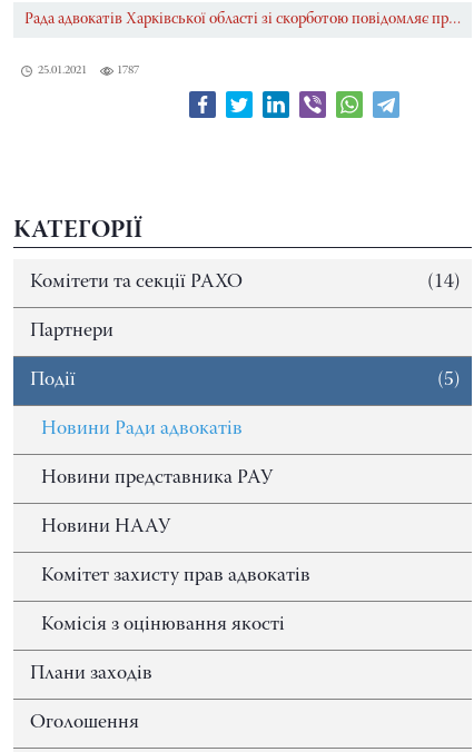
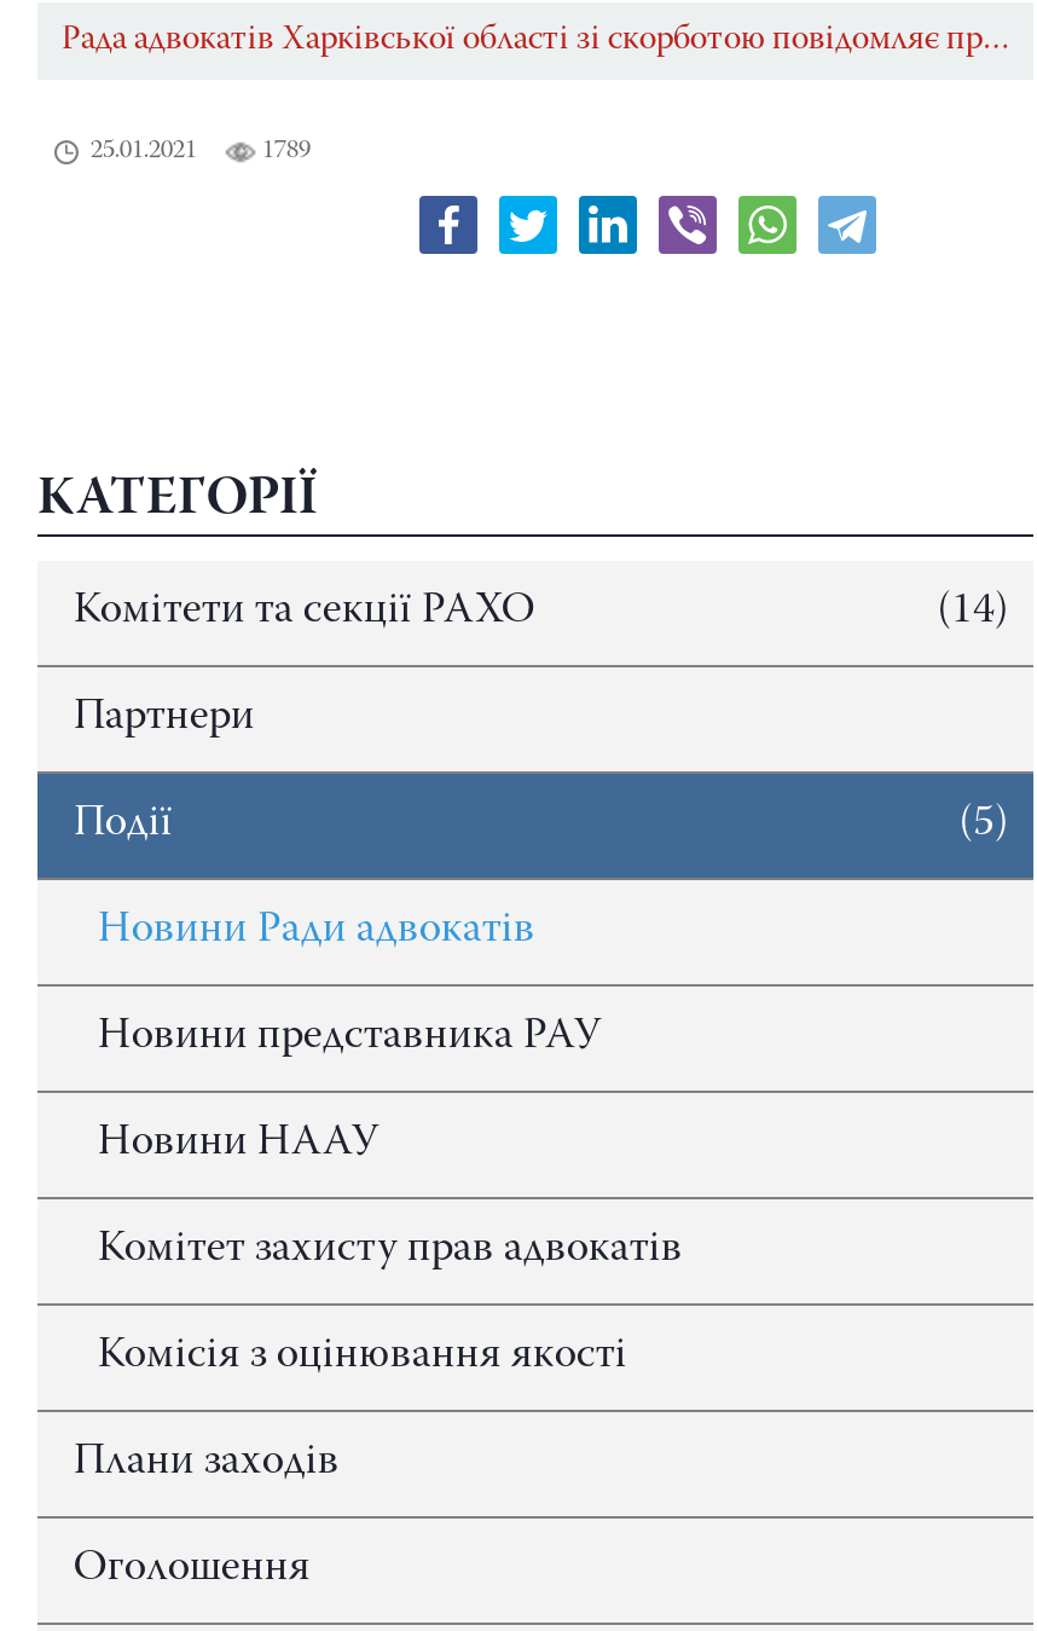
- 1787
+ 1789
